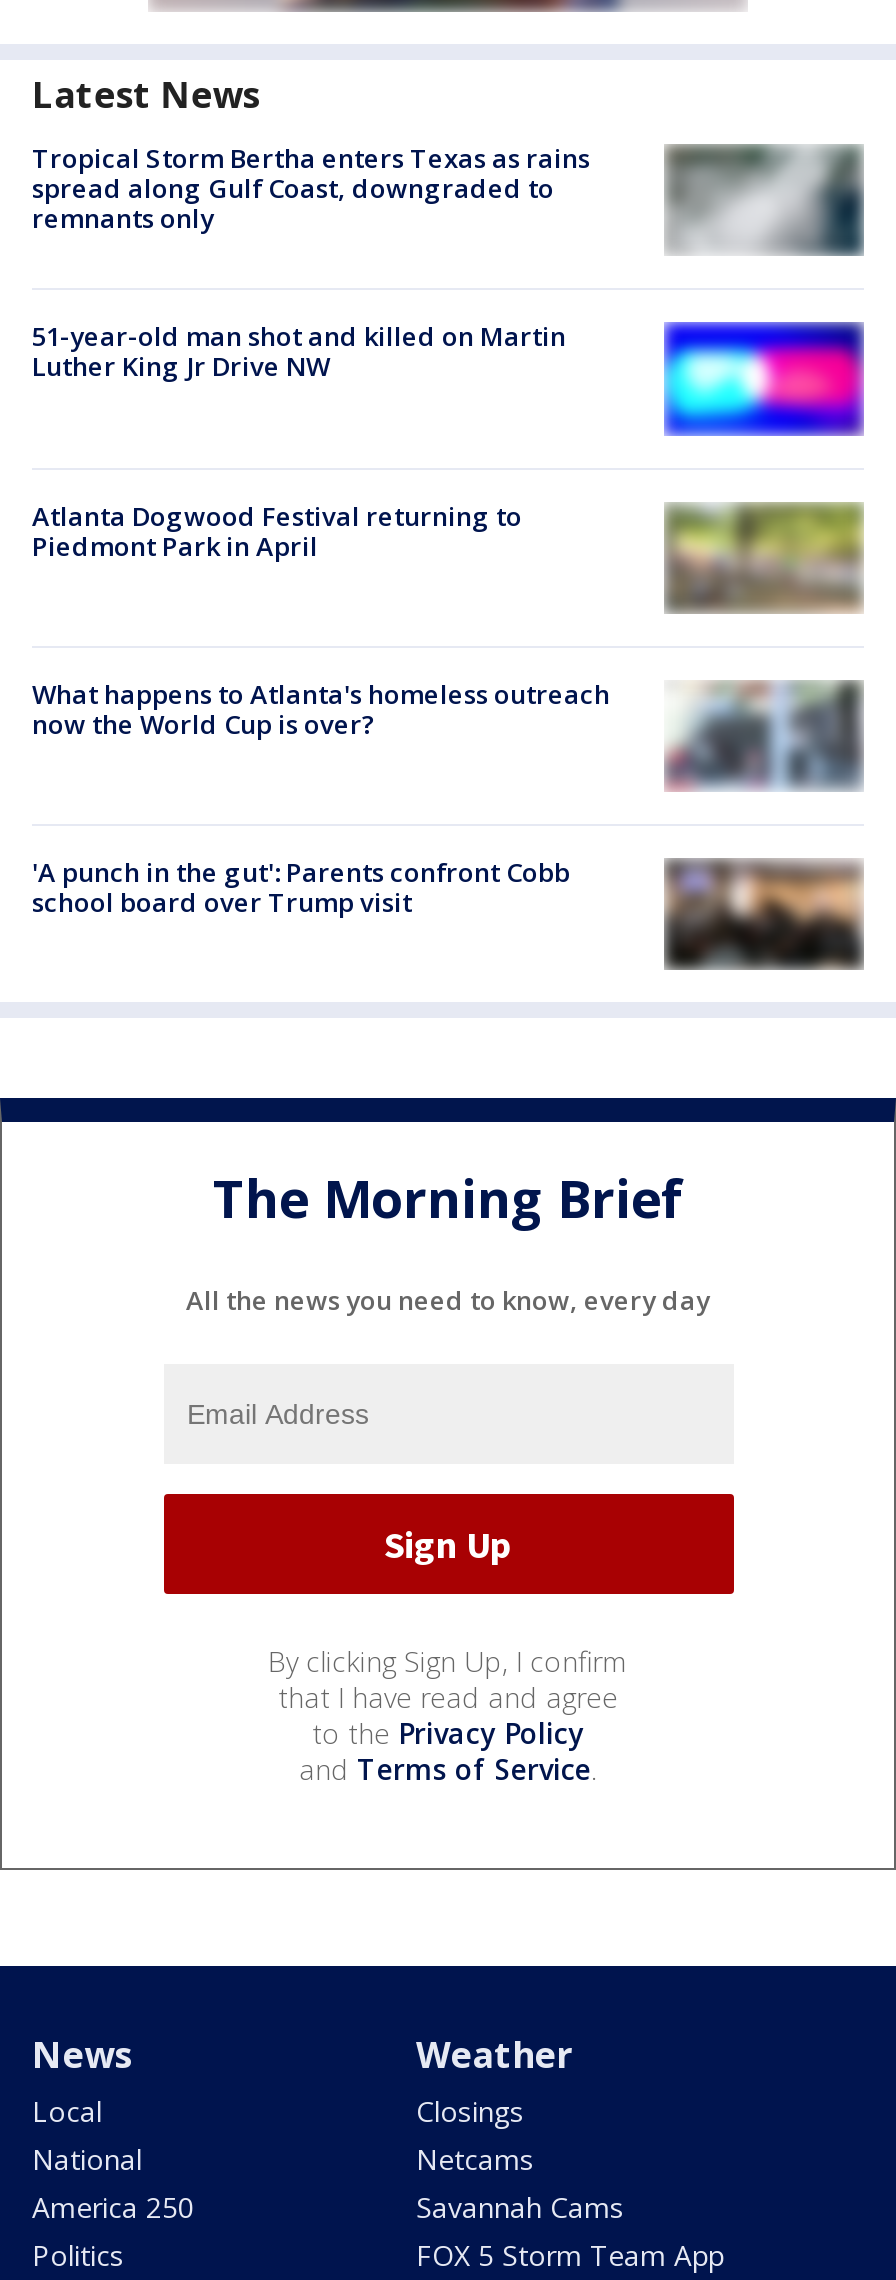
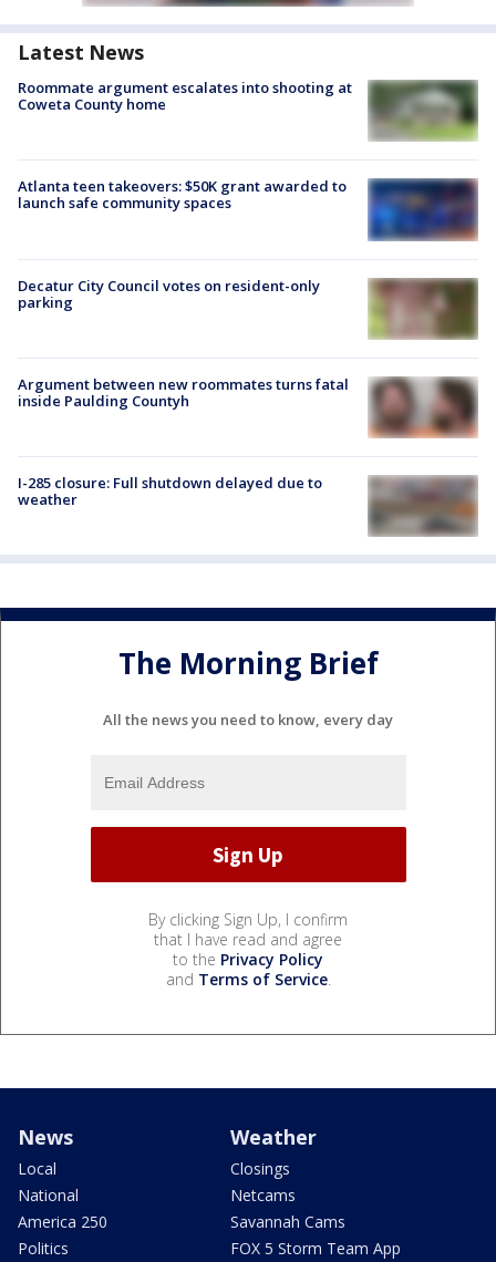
- Tropical Storm Bertha enters Texas as rains
- spread along Gulf Coast, downgraded to
- remnants only
+ Roommate argument escalates into shooting at
+ Coweta County home

- [image]
+ [image]

- 51-year-old man shot and killed on Martin
- Luther King Jr Drive NW
+ Atlanta teen takeovers: $50K grant awarded to
+ launch safe community spaces

- [image]
+ [image]

- Atlanta Dogwood Festival returning to
- Piedmont Park in April
+ Decatur City Council votes on resident-only
+ parking

- [image]
+ [image]

- [image]
- What happens to Atlanta's homeless outreach
- now the World Cup is over?
+ [image]
+ Argument between new roommates turns fatal
+ inside Paulding Countyh

- 'A punch in the gut': Parents confront Cobb
- school board over Trump visit
+ I-285 closure: Full shutdown delayed due to
+ weather

- [image]
+ [image]
